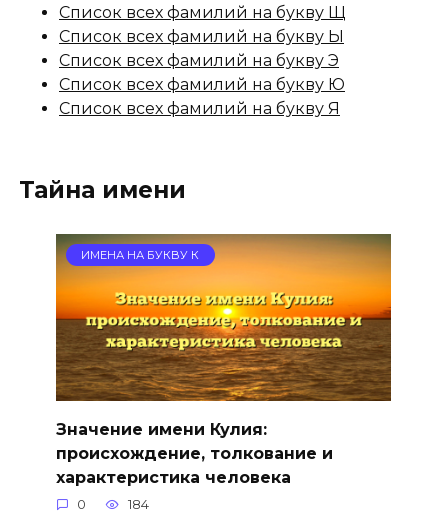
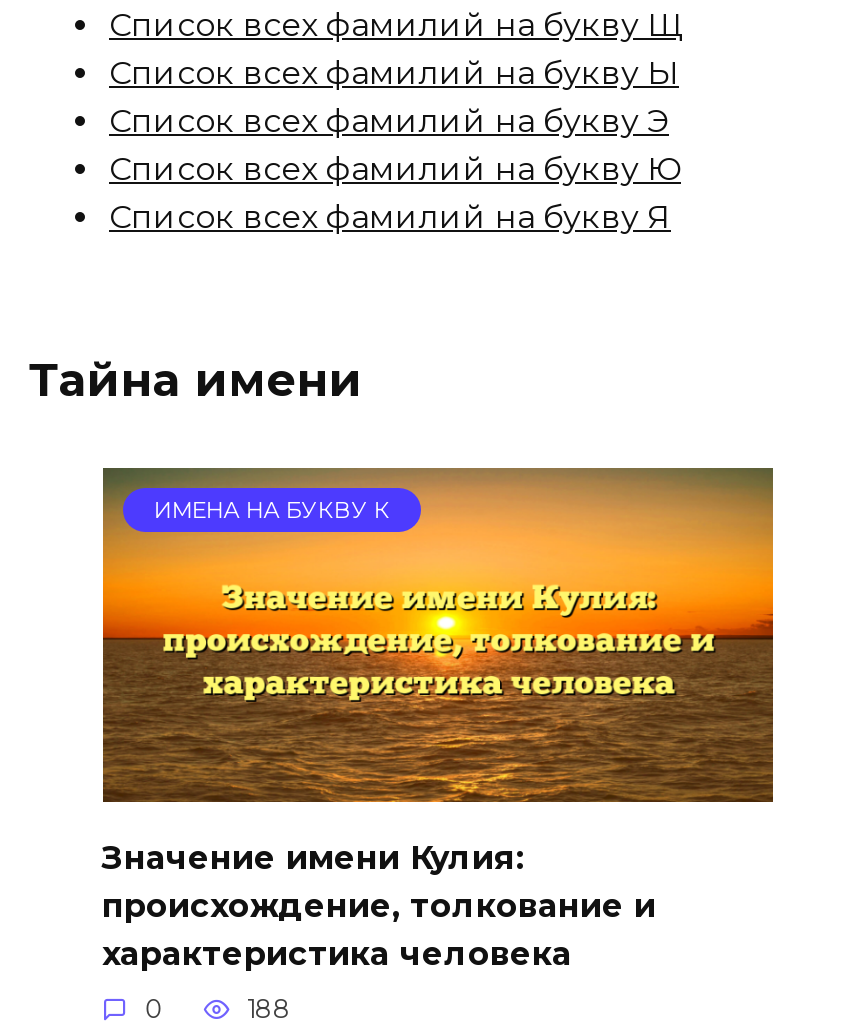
- 184
+ 188
